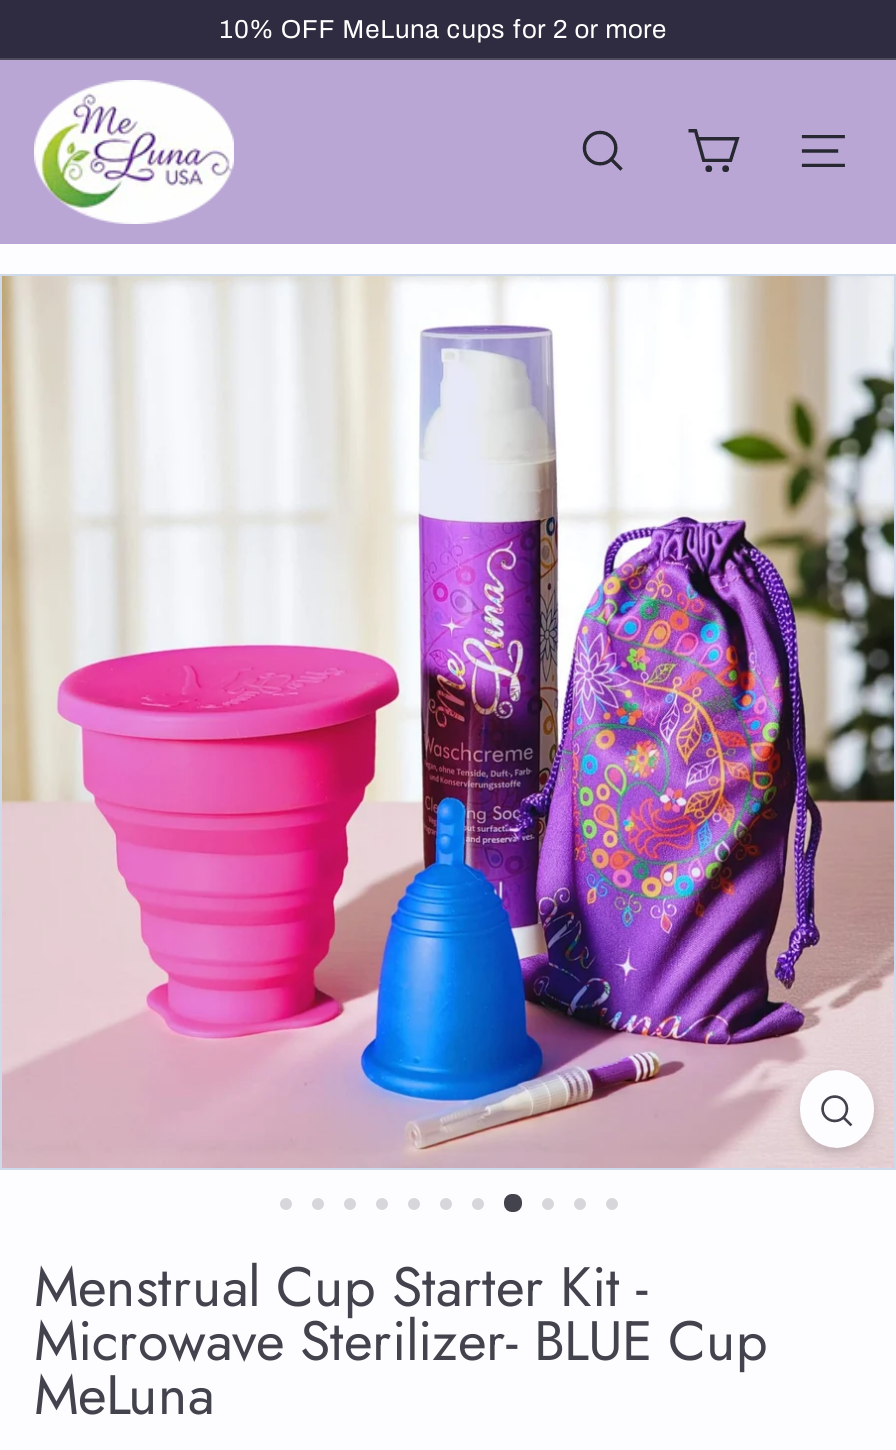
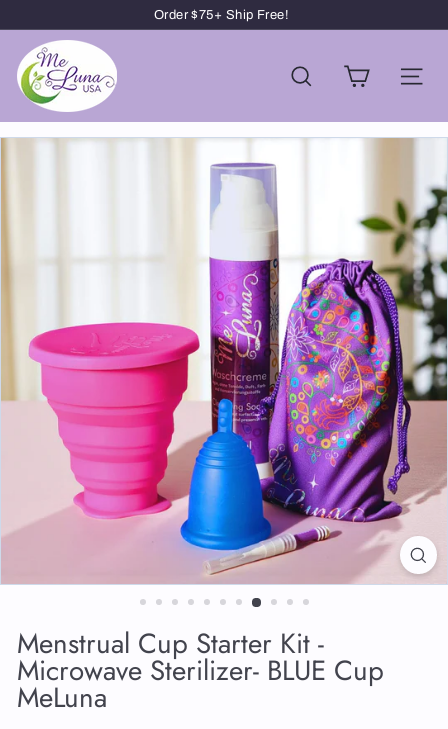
- 10% OFF MeLuna cups for 2 or more
+ Order $75+ Ship Free!
